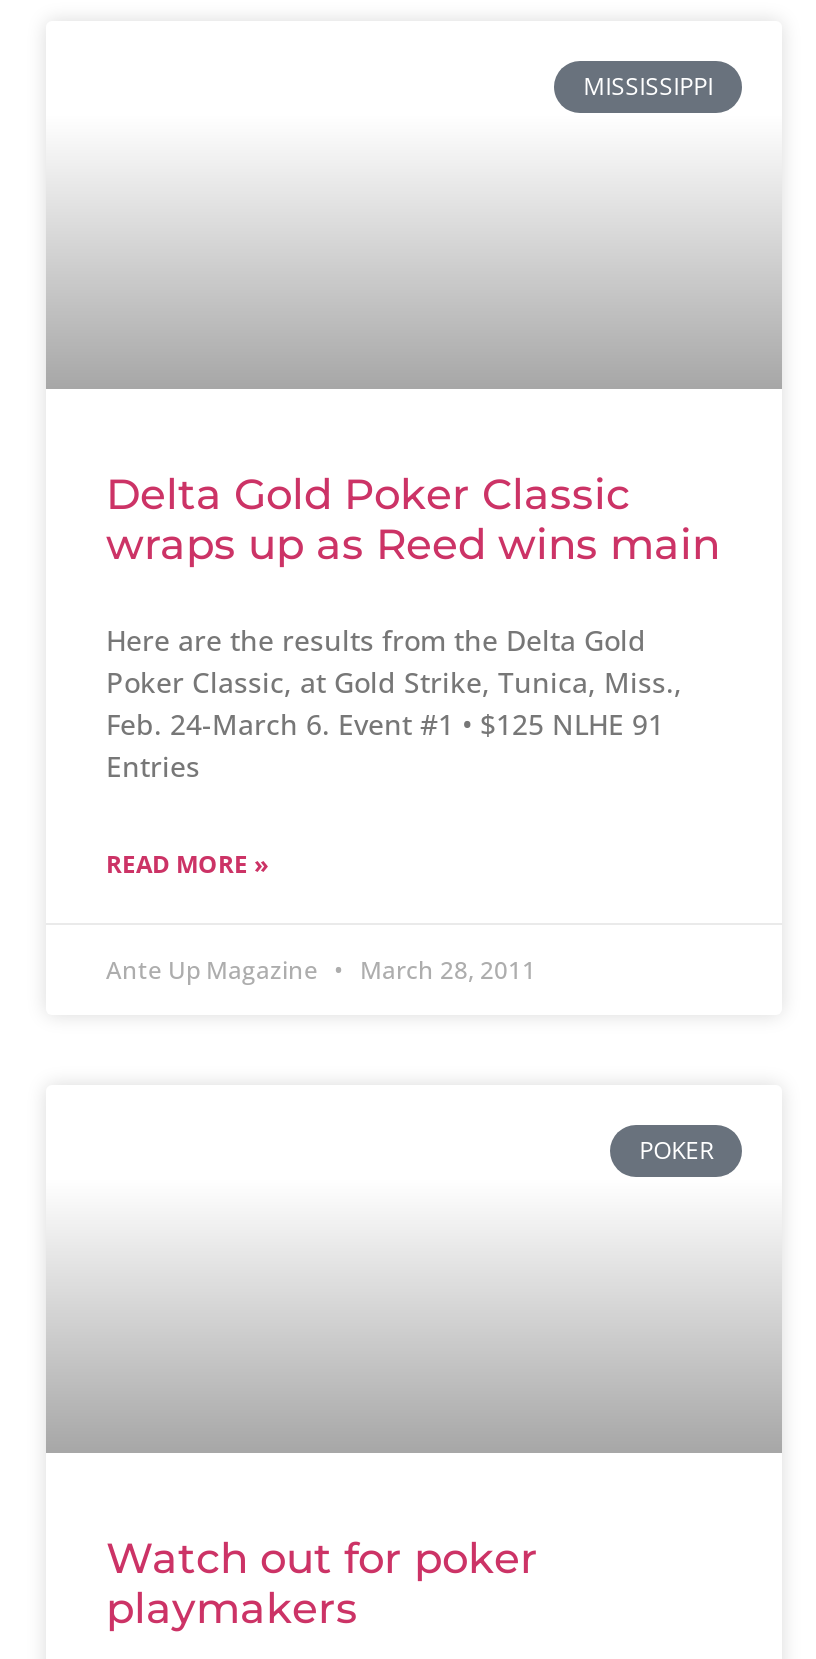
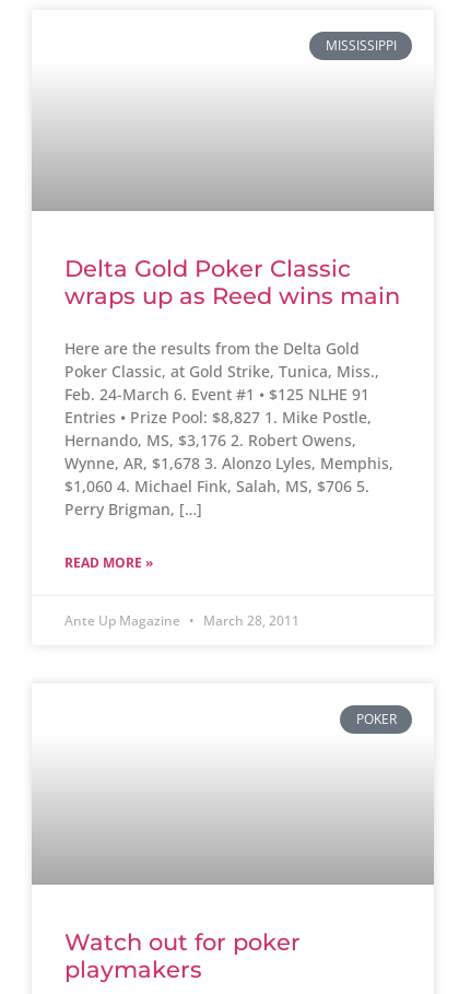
- Entries
+ Entries • Prize Pool: $8,827 1. Mike Postle,
+ Hernando, MS, $3,176 2. Robert Owens,
+ Wynne, AR, $1,678 3. Alonzo Lyles, Memphis,
+ $1,060 4. Michael Fink, Salah, MS, $706 5.
+ Perry Brigman, […]
